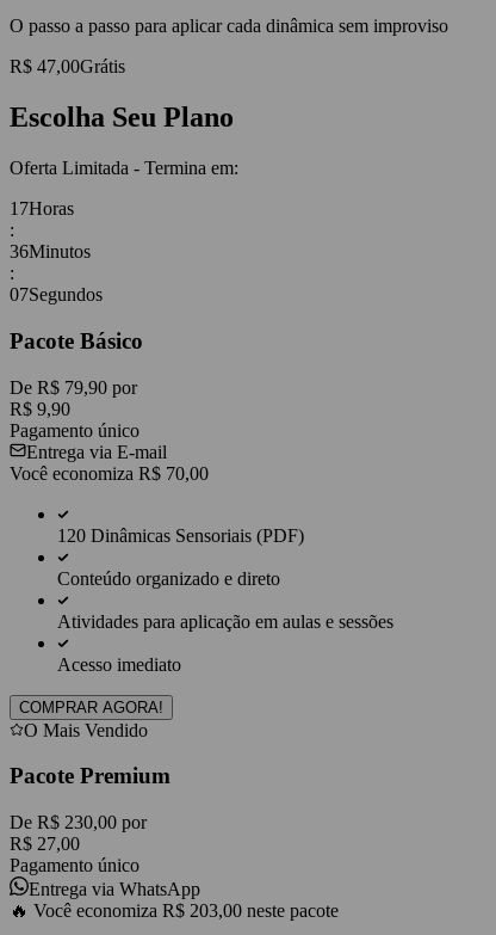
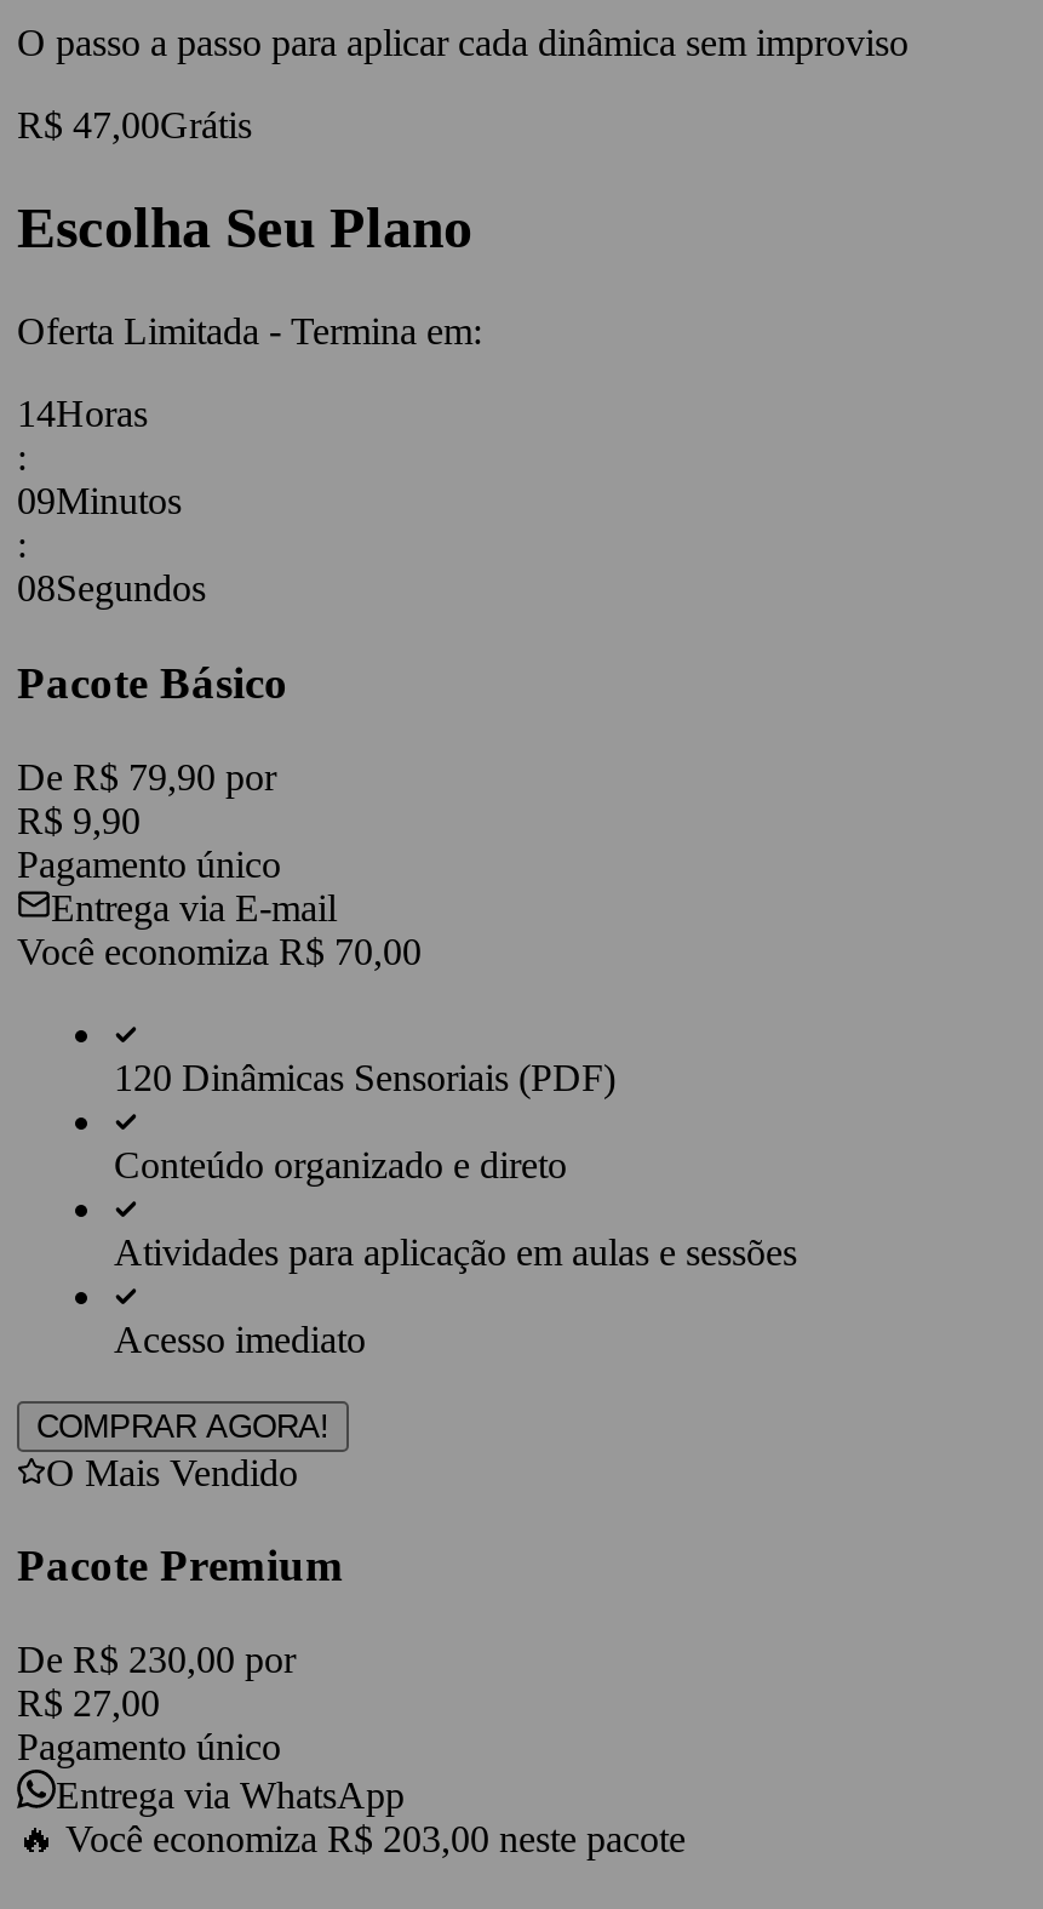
- 17Horas
+ 14Horas

- 36Minutos
+ 09Minutos
